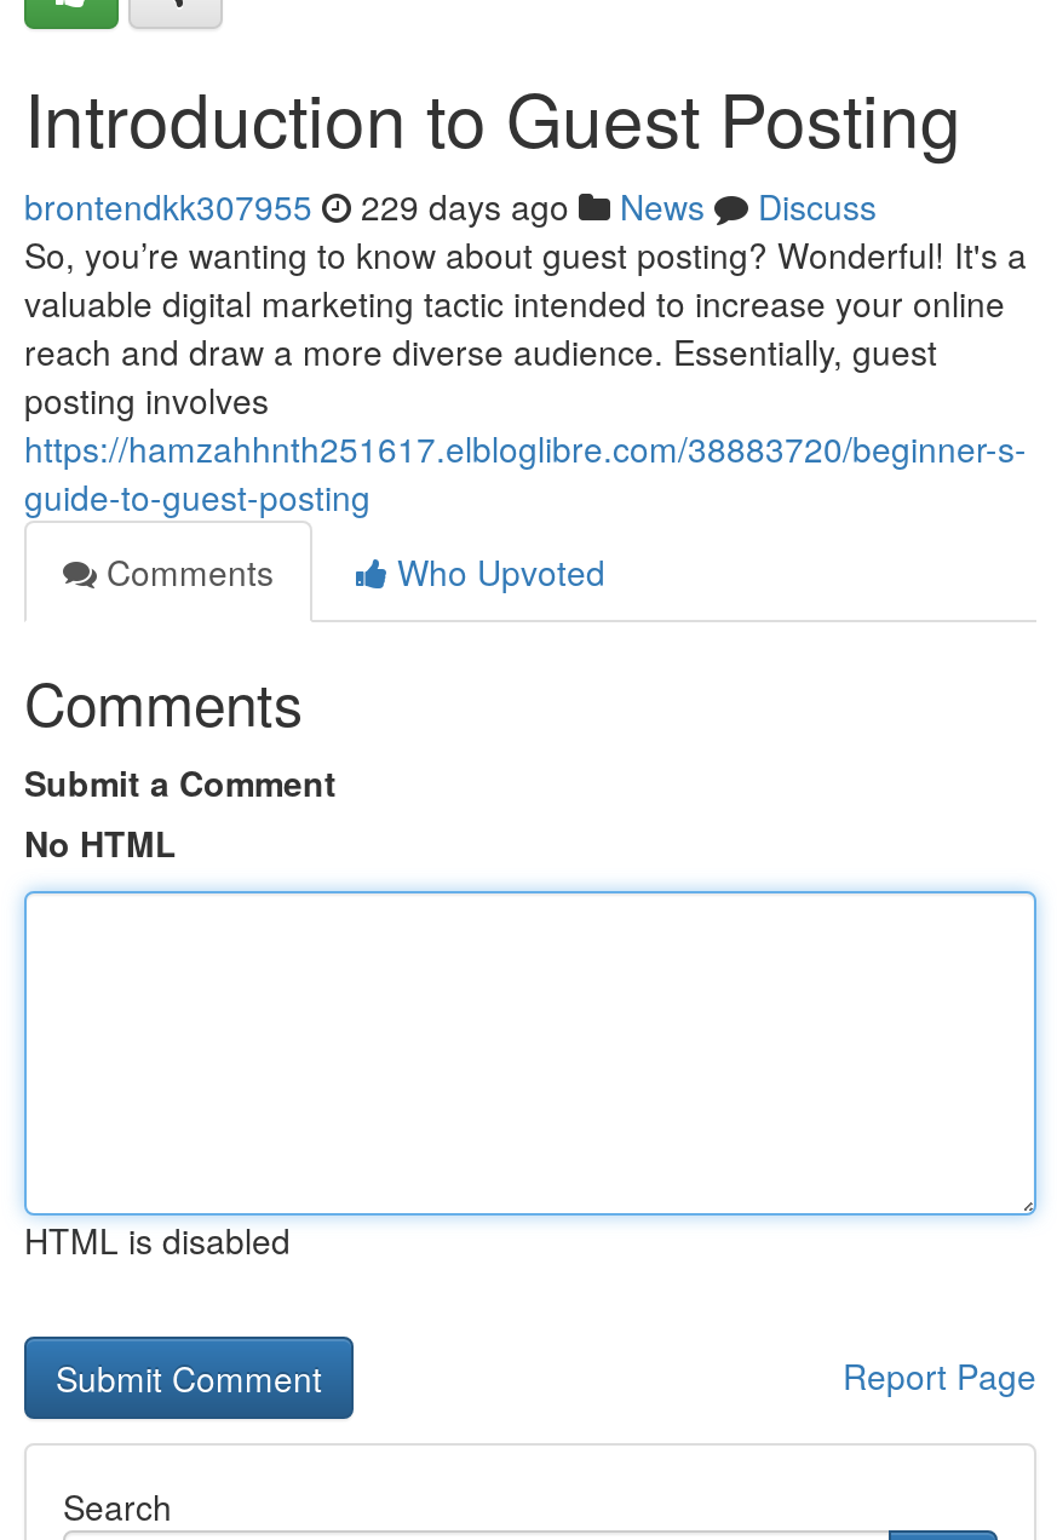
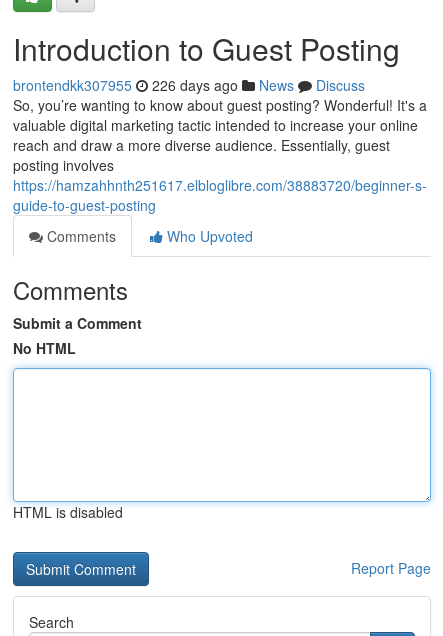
- brontendkk307955 229 days ago News Discuss
+ brontendkk307955 226 days ago News Discuss
